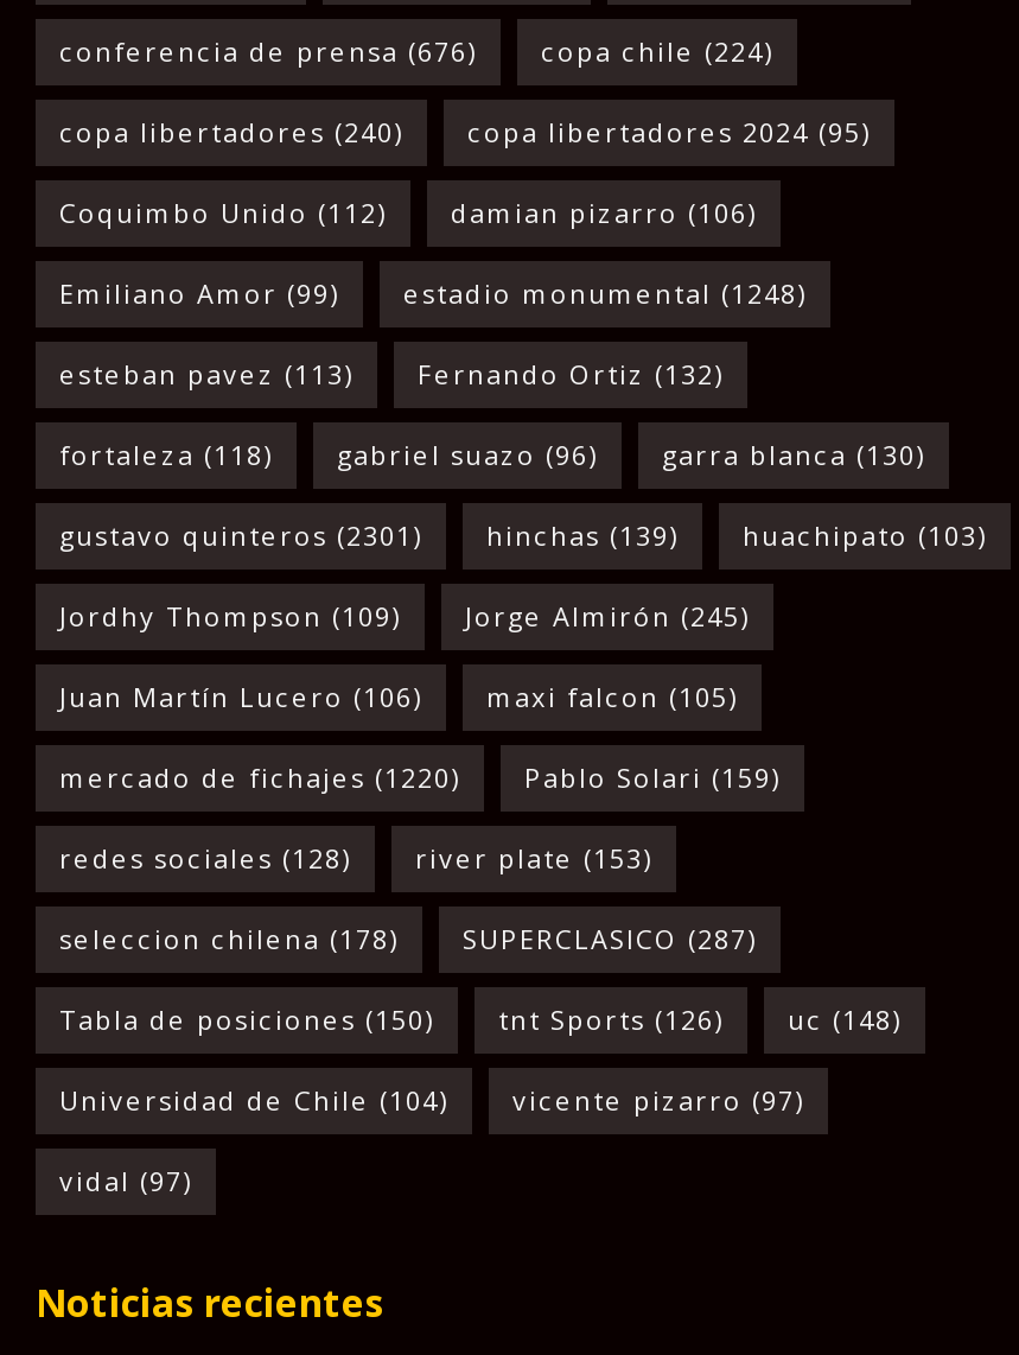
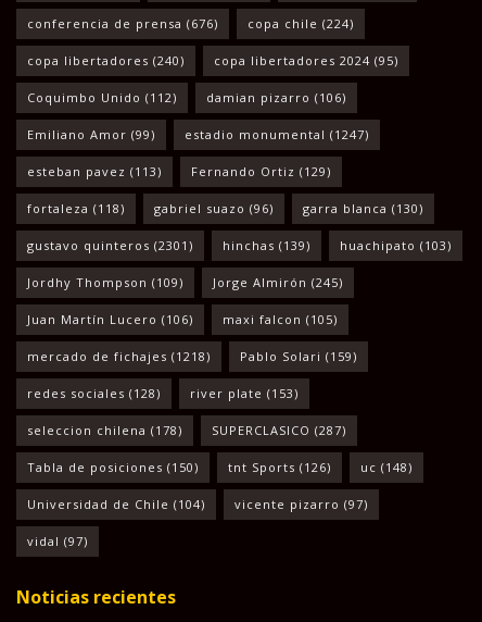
- estadio monumental (1248)
+ estadio monumental (1247)

- Fernando Ortiz (132)
+ Fernando Ortiz (129)

- mercado de fichajes (1220)
+ mercado de fichajes (1218)
